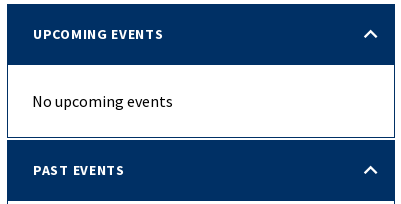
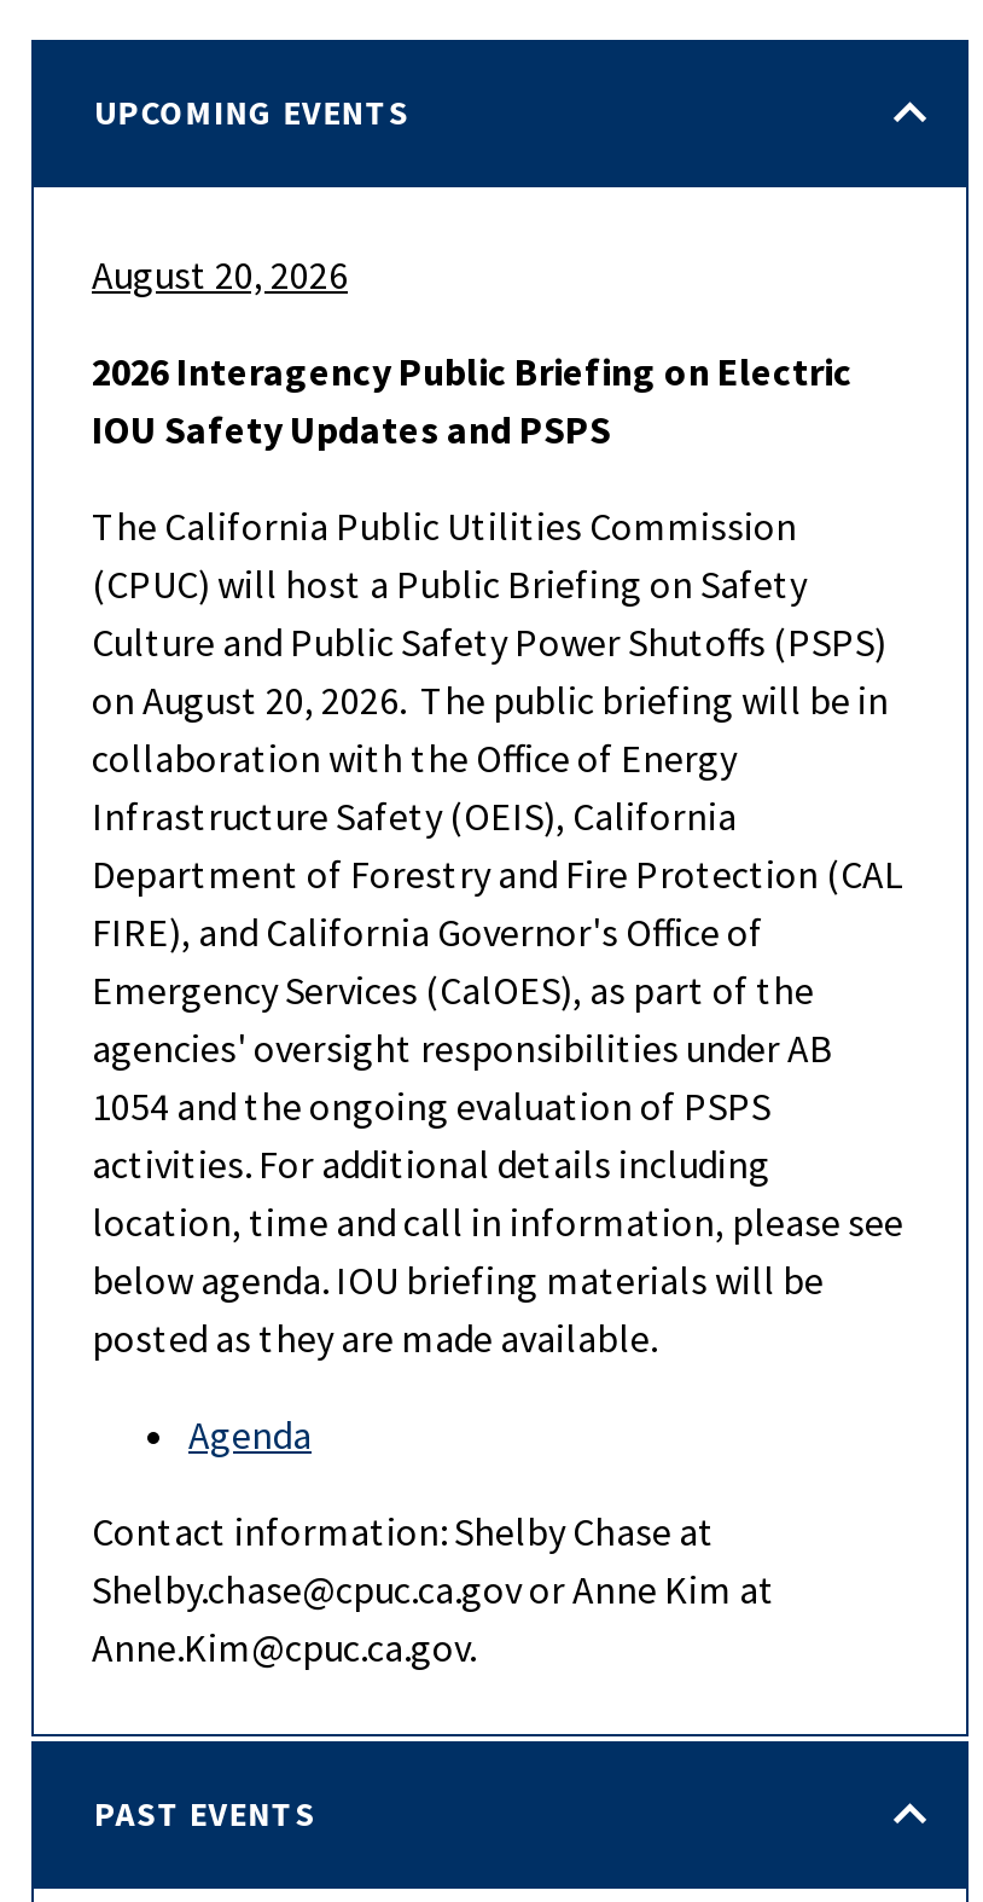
- No upcoming events
+ August 20, 2026
+ 2026 Interagency Public Briefing on Electric
+ IOU Safety Updates and PSPS
+ The California Public Utilities Commission
+ (CPUC) will host a Public Briefing on Safety
+ Culture and Public Safety Power Shutoffs (PSPS)
+ on August 20, 2026. The public briefing will be in
+ collaboration with the Office of Energy
+ Infrastructure Safety (OEIS), California
+ Department of Forestry and Fire Protection (CAL
+ FIRE), and California Governor's Office of
+ Emergency Services (CalOES), as part of the
+ agencies' oversight responsibilities under AB
+ 1054 and the ongoing evaluation of PSPS
+ activities. For additional details including
+ location, time and call in information, please see
+ below agenda. IOU briefing materials will be
+ posted as they are made available.
+ Agenda
+ Contact information: Shelby Chase at
+ Shelby.chase@cpuc.ca.gov or Anne Kim at
+ Anne.Kim@cpuc.ca.gov.
